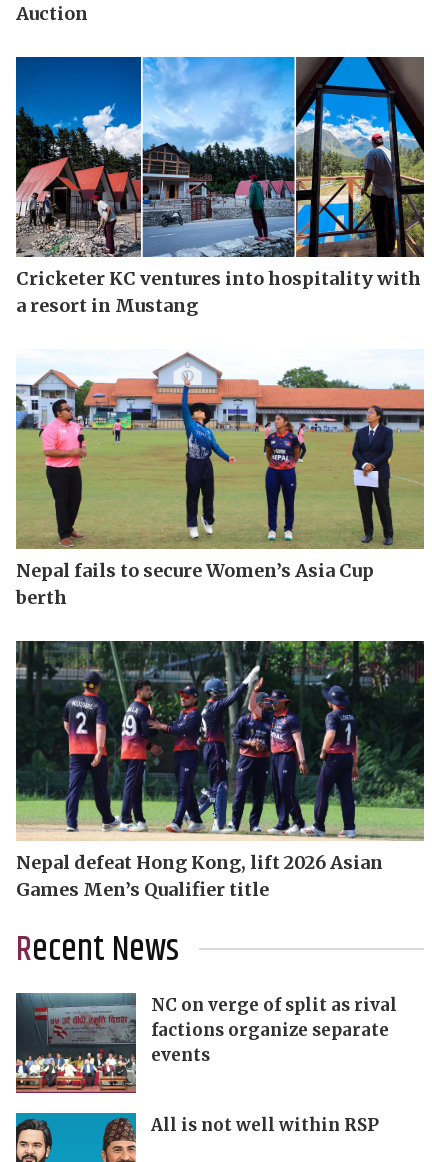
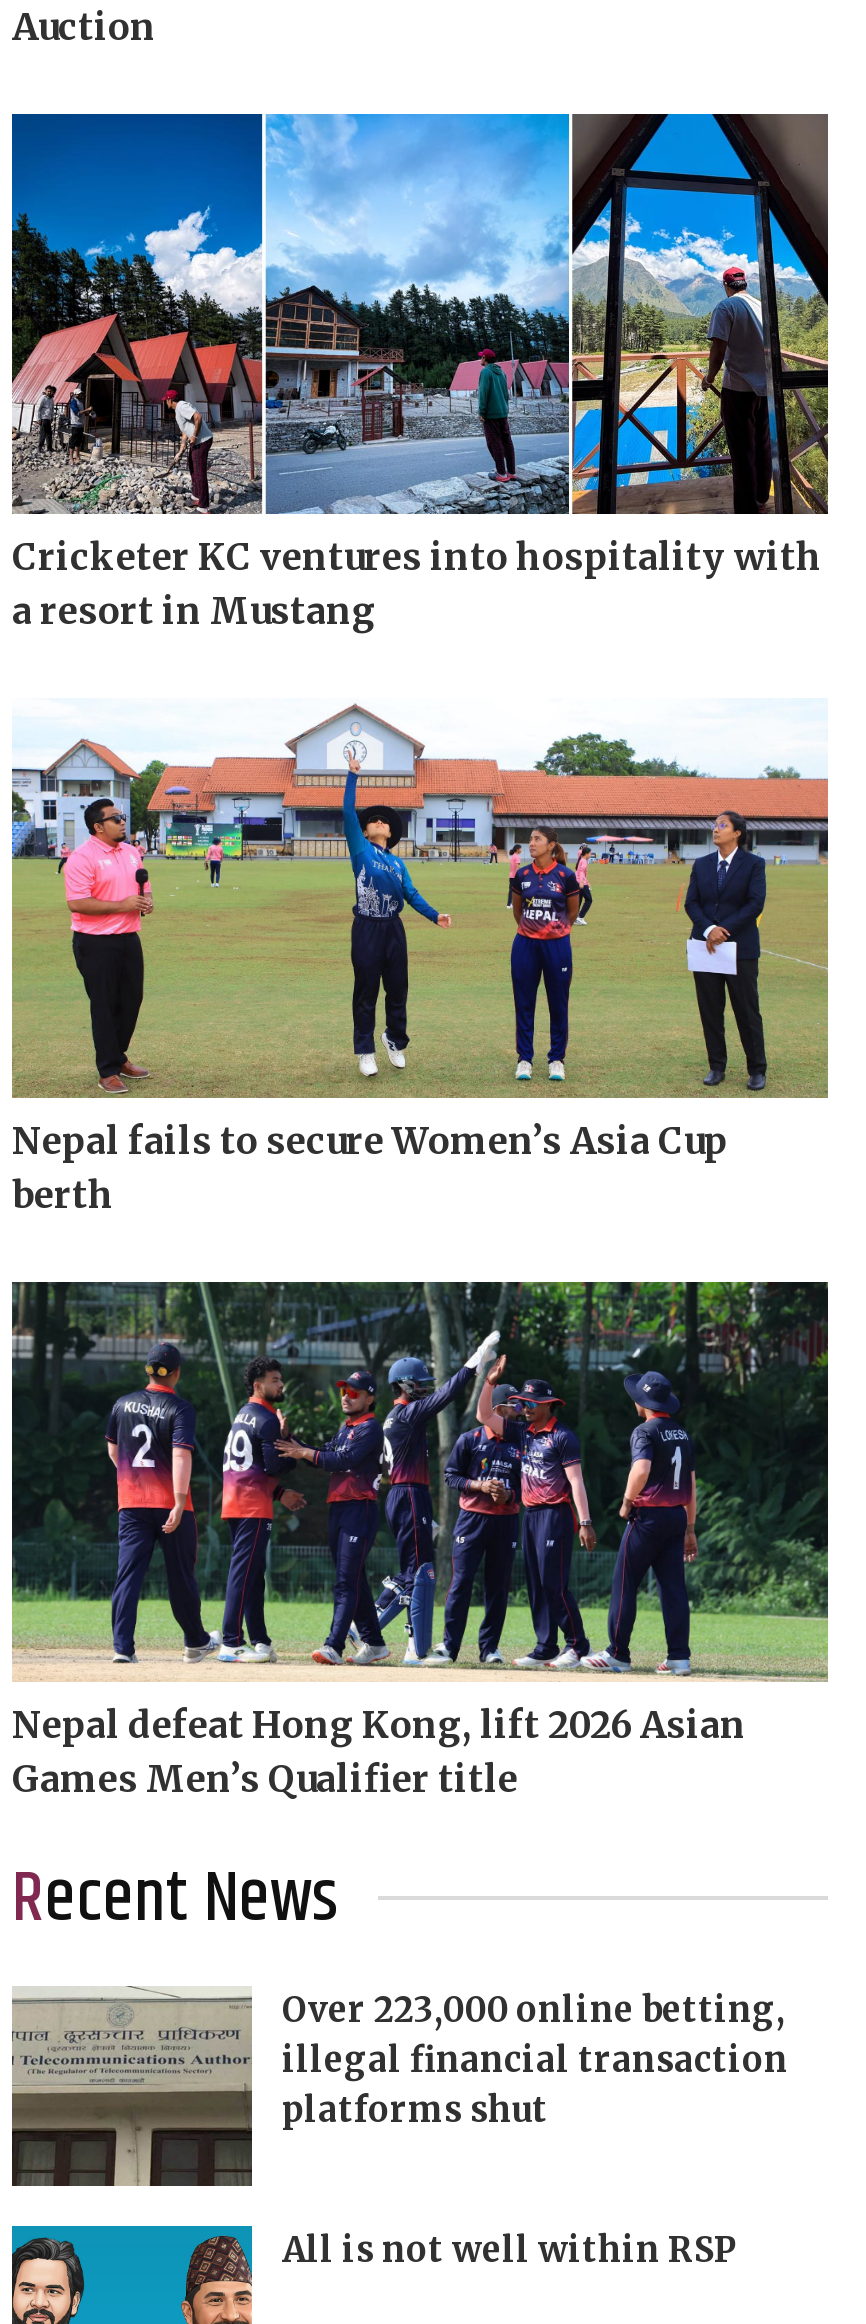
- [image]
- NC on verge of split as rival
- factions organize separate
- events
+ [image]
+ Over 223,000 online betting,
+ illegal financial transaction
+ platforms shut
